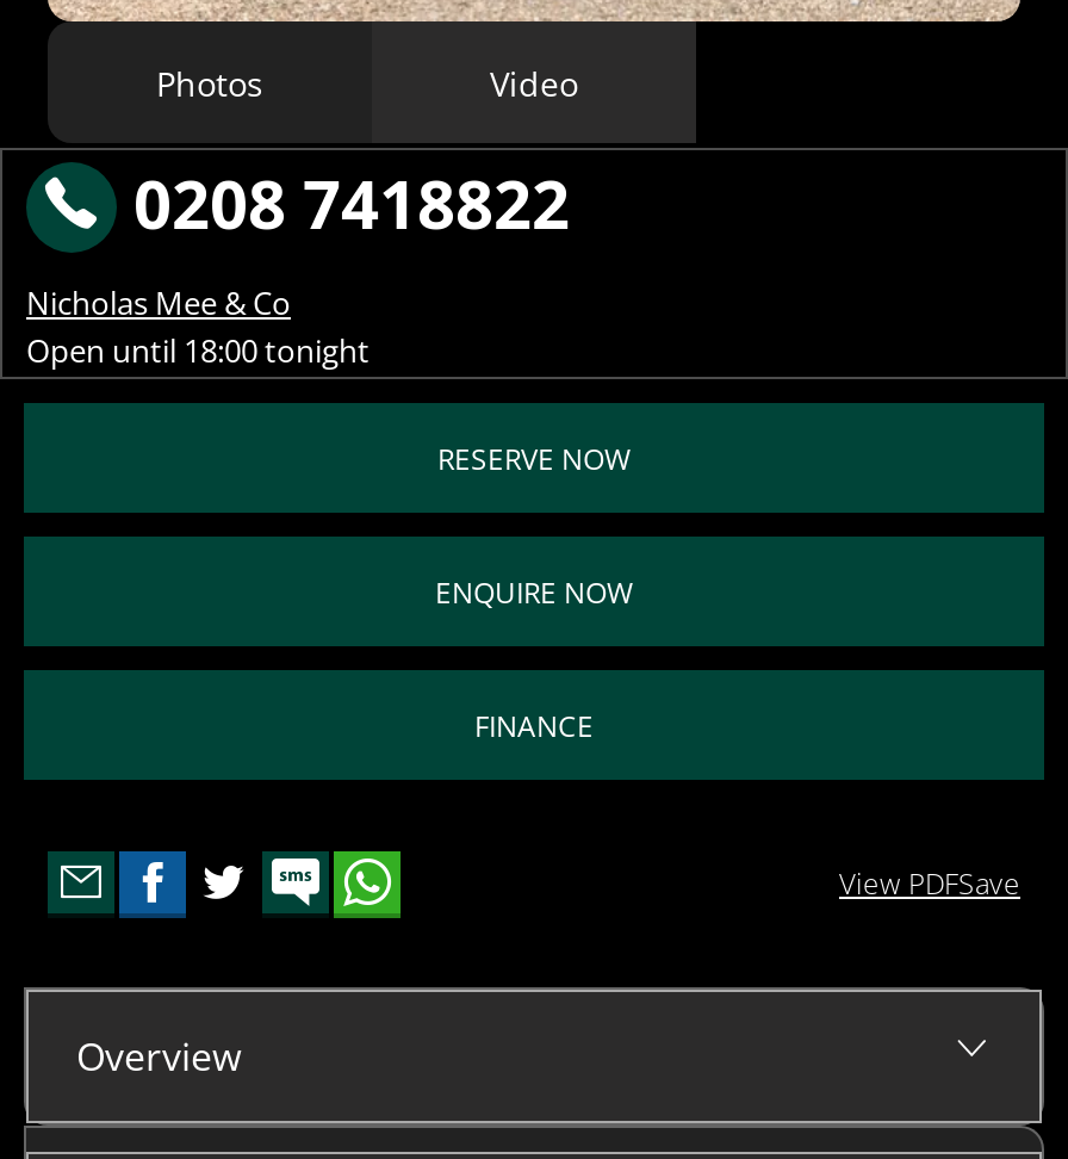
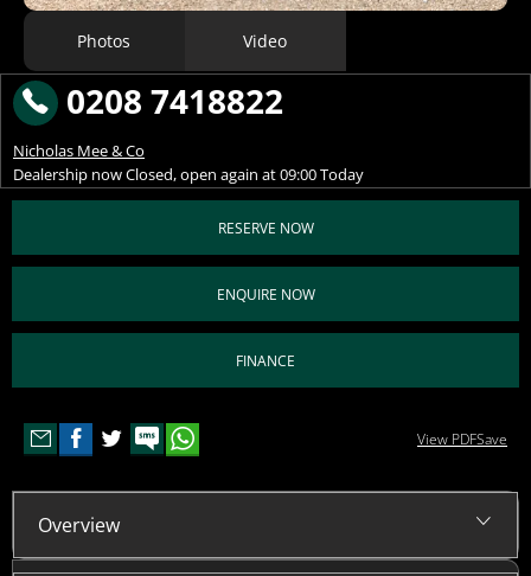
- Open until 18:00 tonight
+ Dealership now Closed, open again at 09:00 Today
